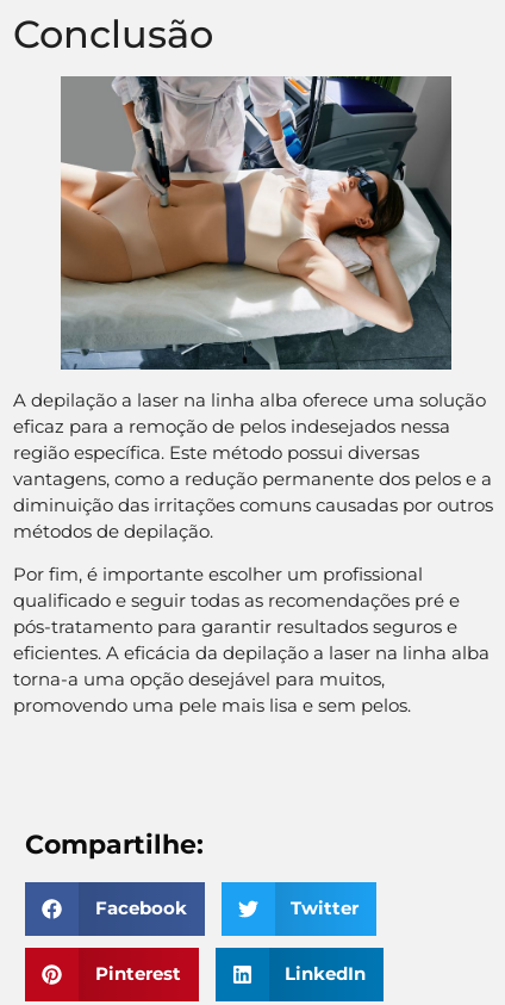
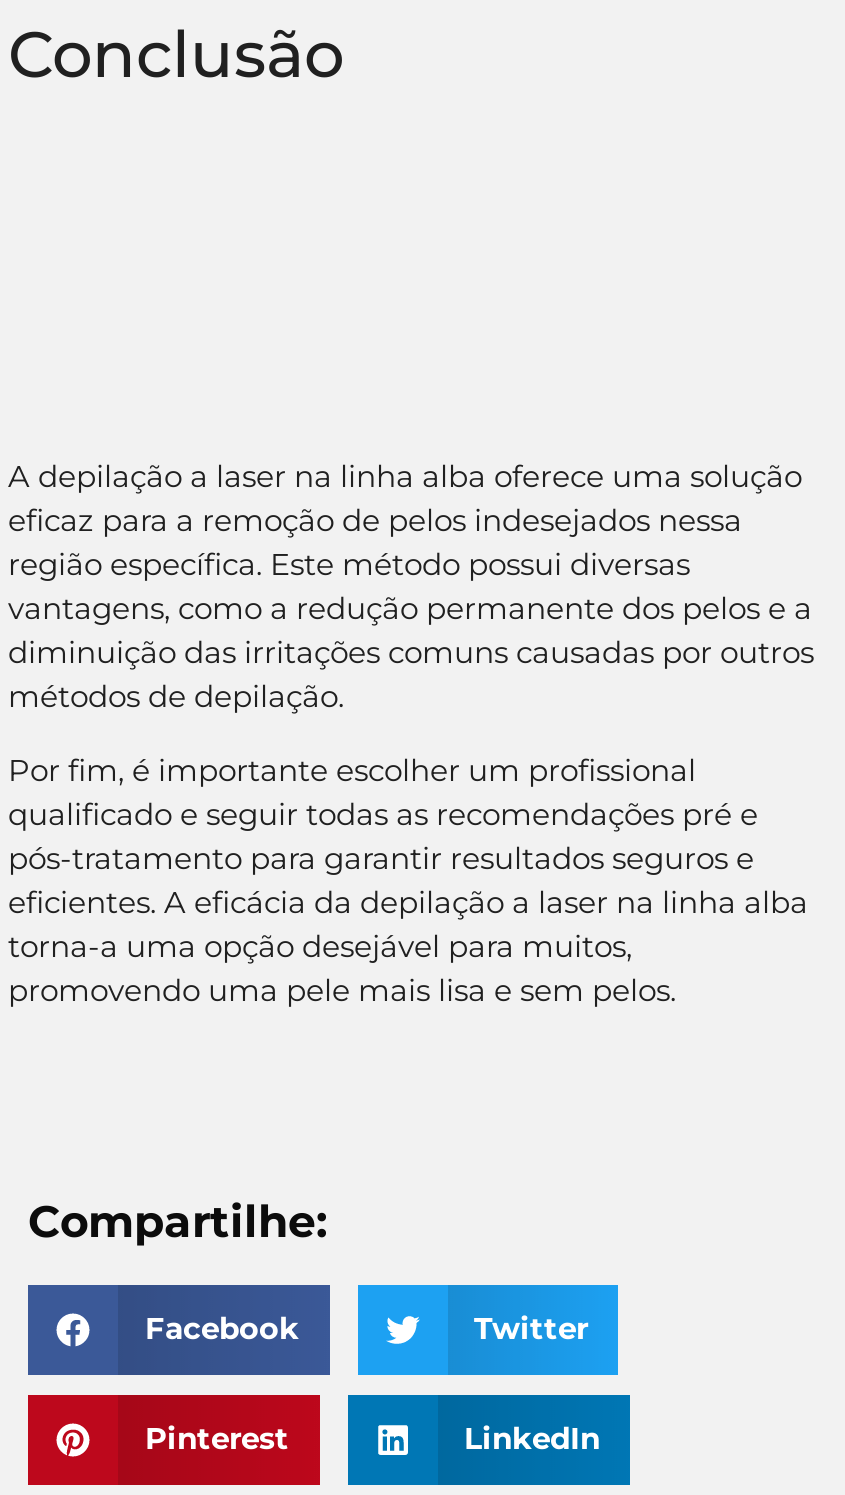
- [image]
